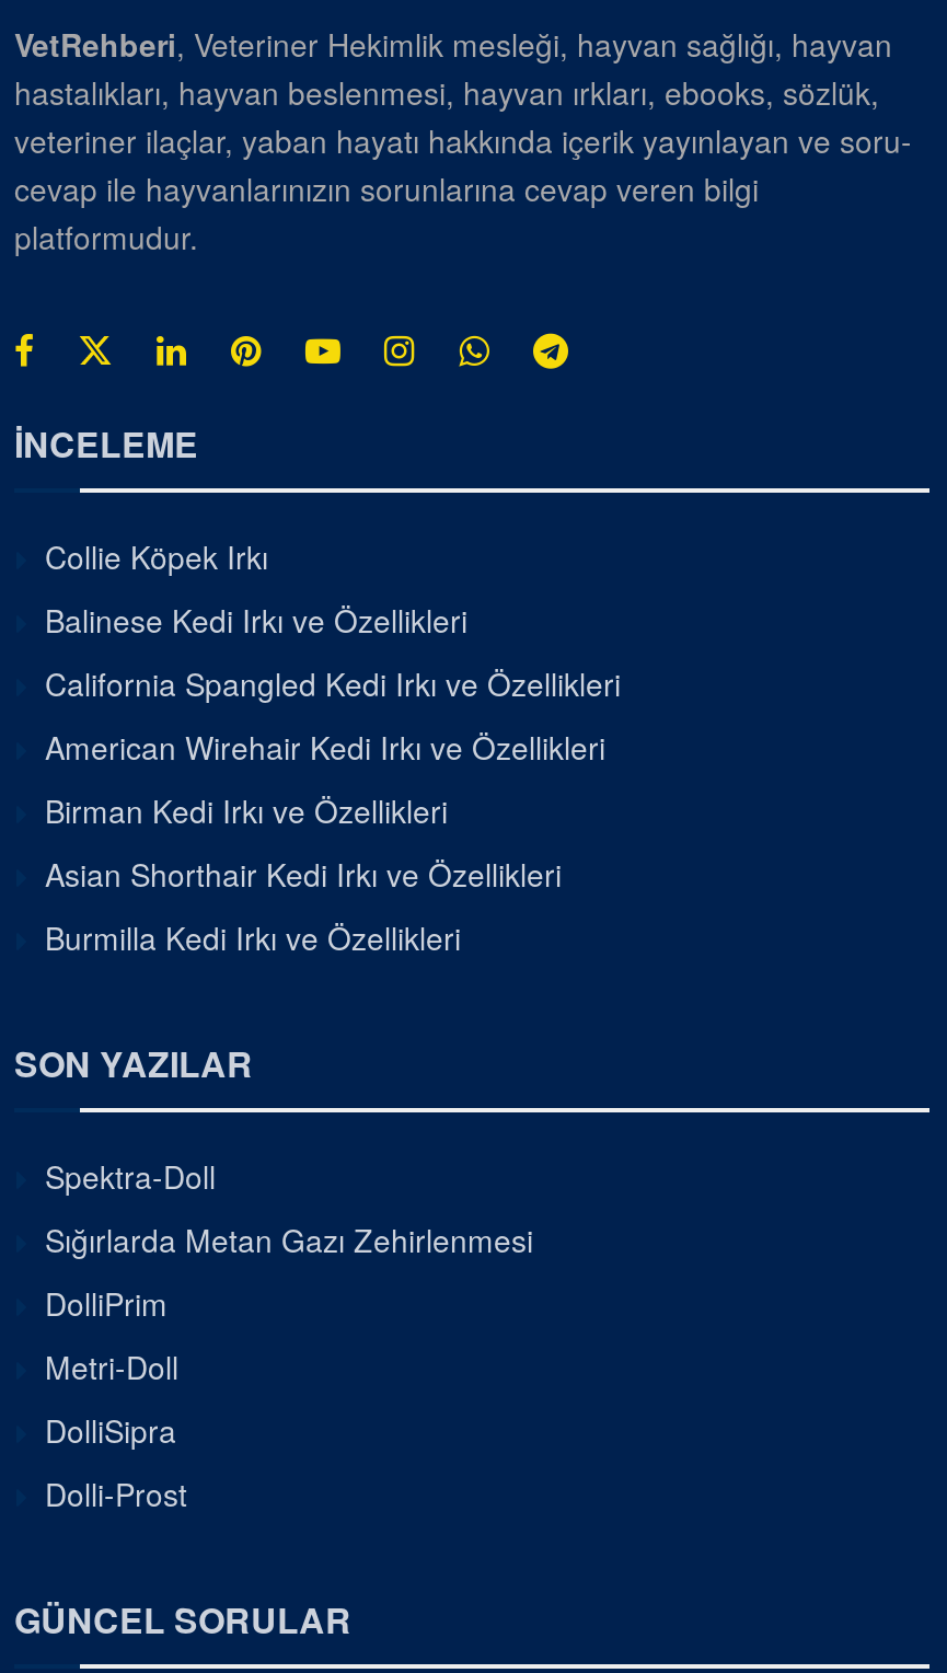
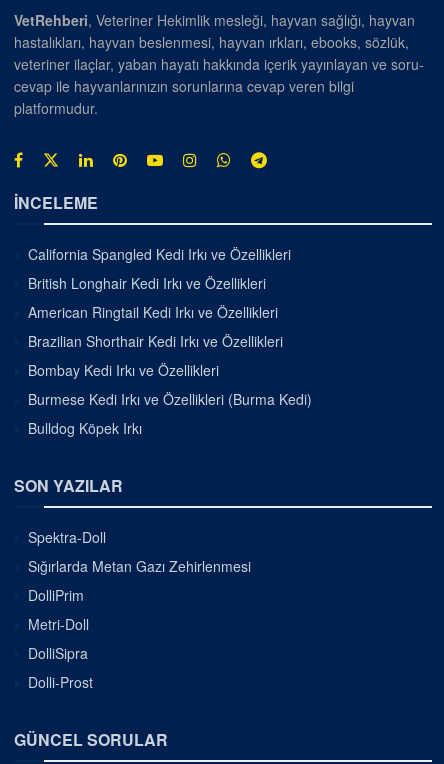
- Collie Köpek Irkı
- Balinese Kedi Irkı ve Özellikleri

moved up: California Spangled Kedi Irkı ve Özellikleri

- American Wirehair Kedi Irkı ve Özellikleri
- Birman Kedi Irkı ve Özellikleri
- Asian Shorthair Kedi Irkı ve Özellikleri
- Burmilla Kedi Irkı ve Özellikleri
+ British Longhair Kedi Irkı ve Özellikleri
+ American Ringtail Kedi Irkı ve Özellikleri
+ Brazilian Shorthair Kedi Irkı ve Özellikleri
+ Bombay Kedi Irkı ve Özellikleri
+ Burmese Kedi Irkı ve Özellikleri (Burma Kedi)
+ Bulldog Köpek Irkı
